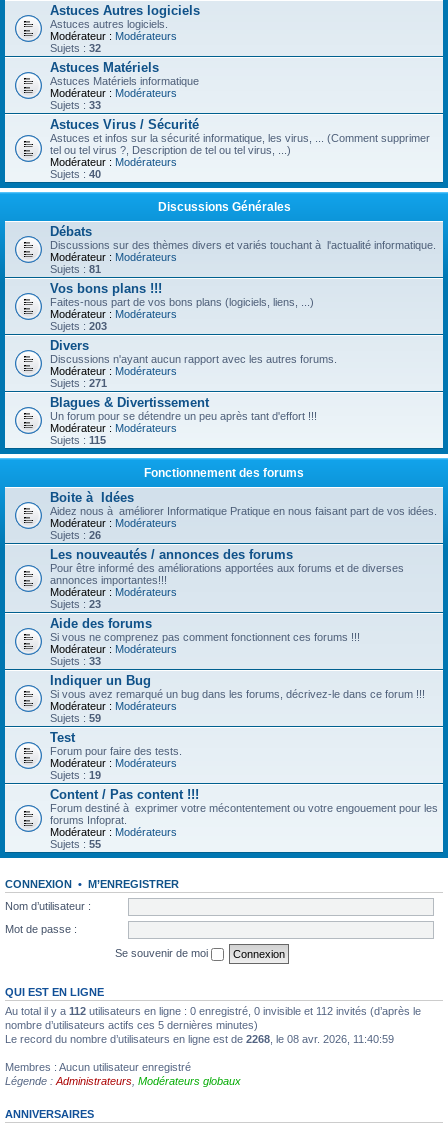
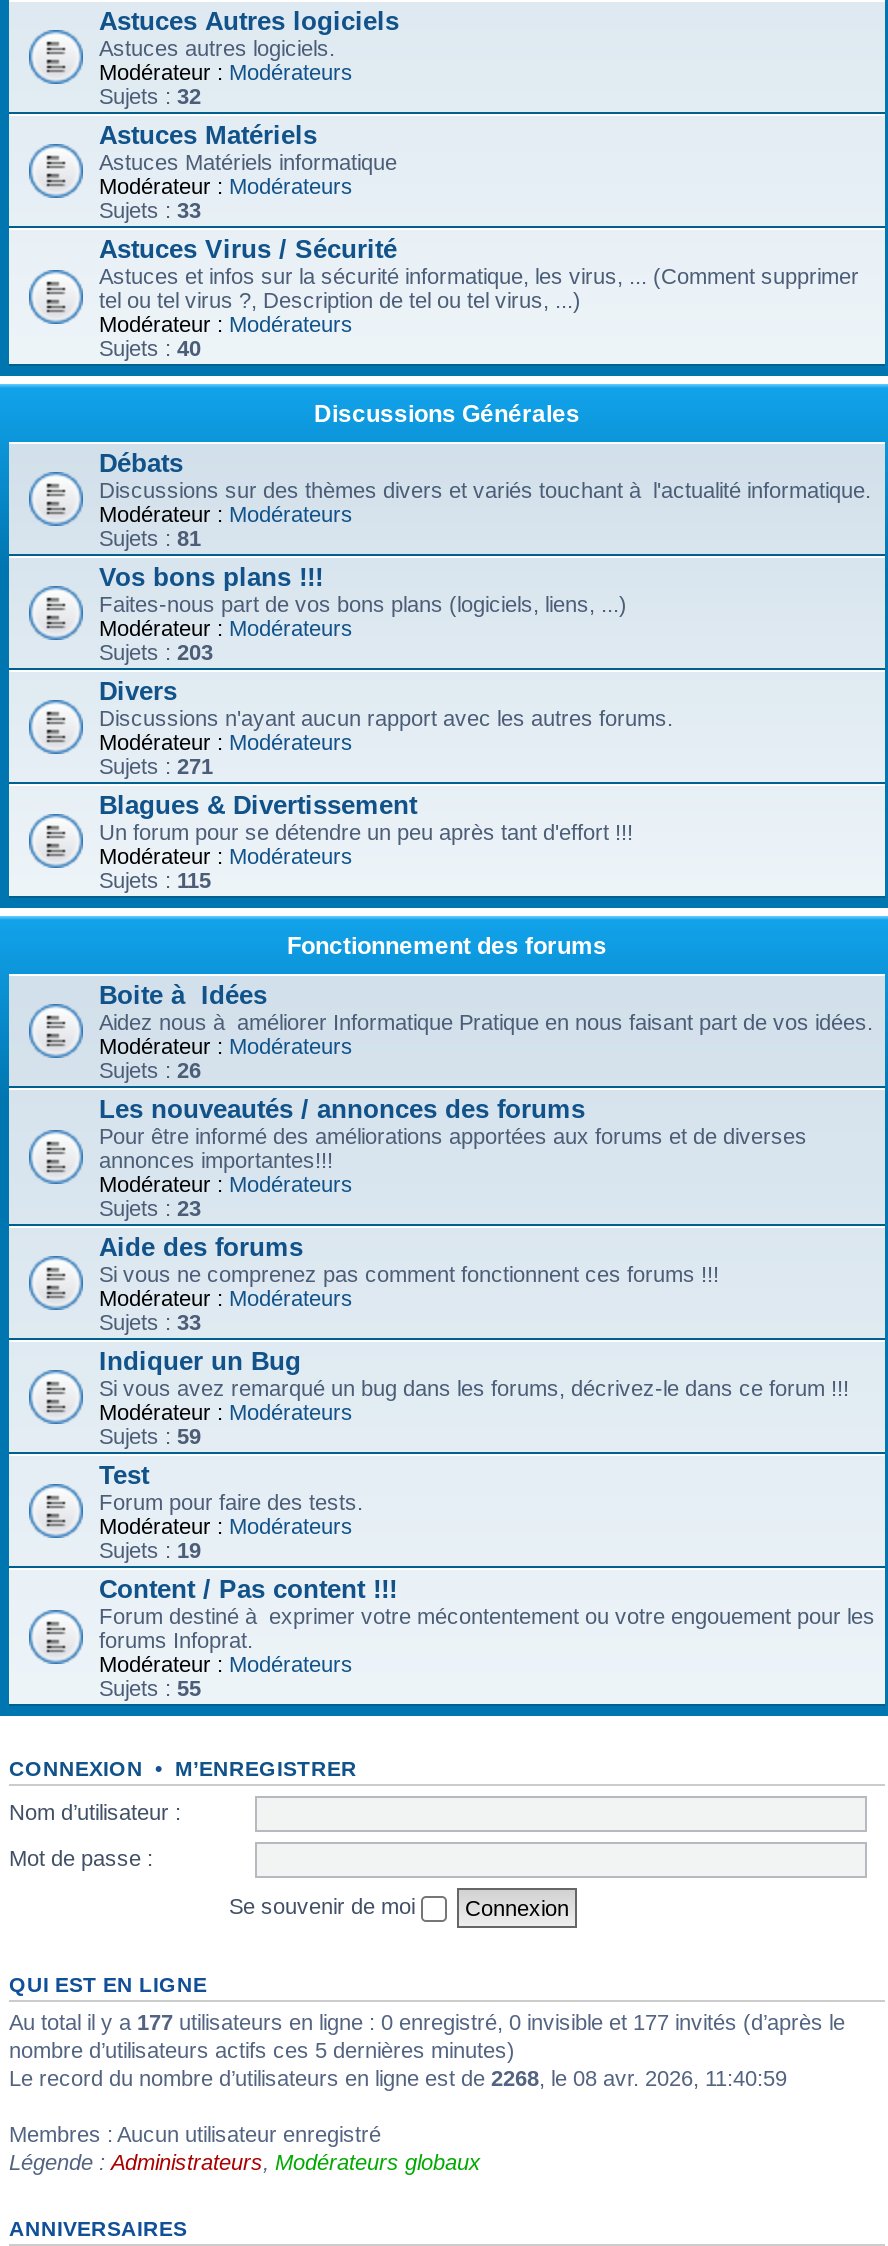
- Au total il y a 112 utilisateurs en ligne : 0 enregistré, 0 invisible et 112 invités (d’après le
+ Au total il y a 177 utilisateurs en ligne : 0 enregistré, 0 invisible et 177 invités (d’après le
